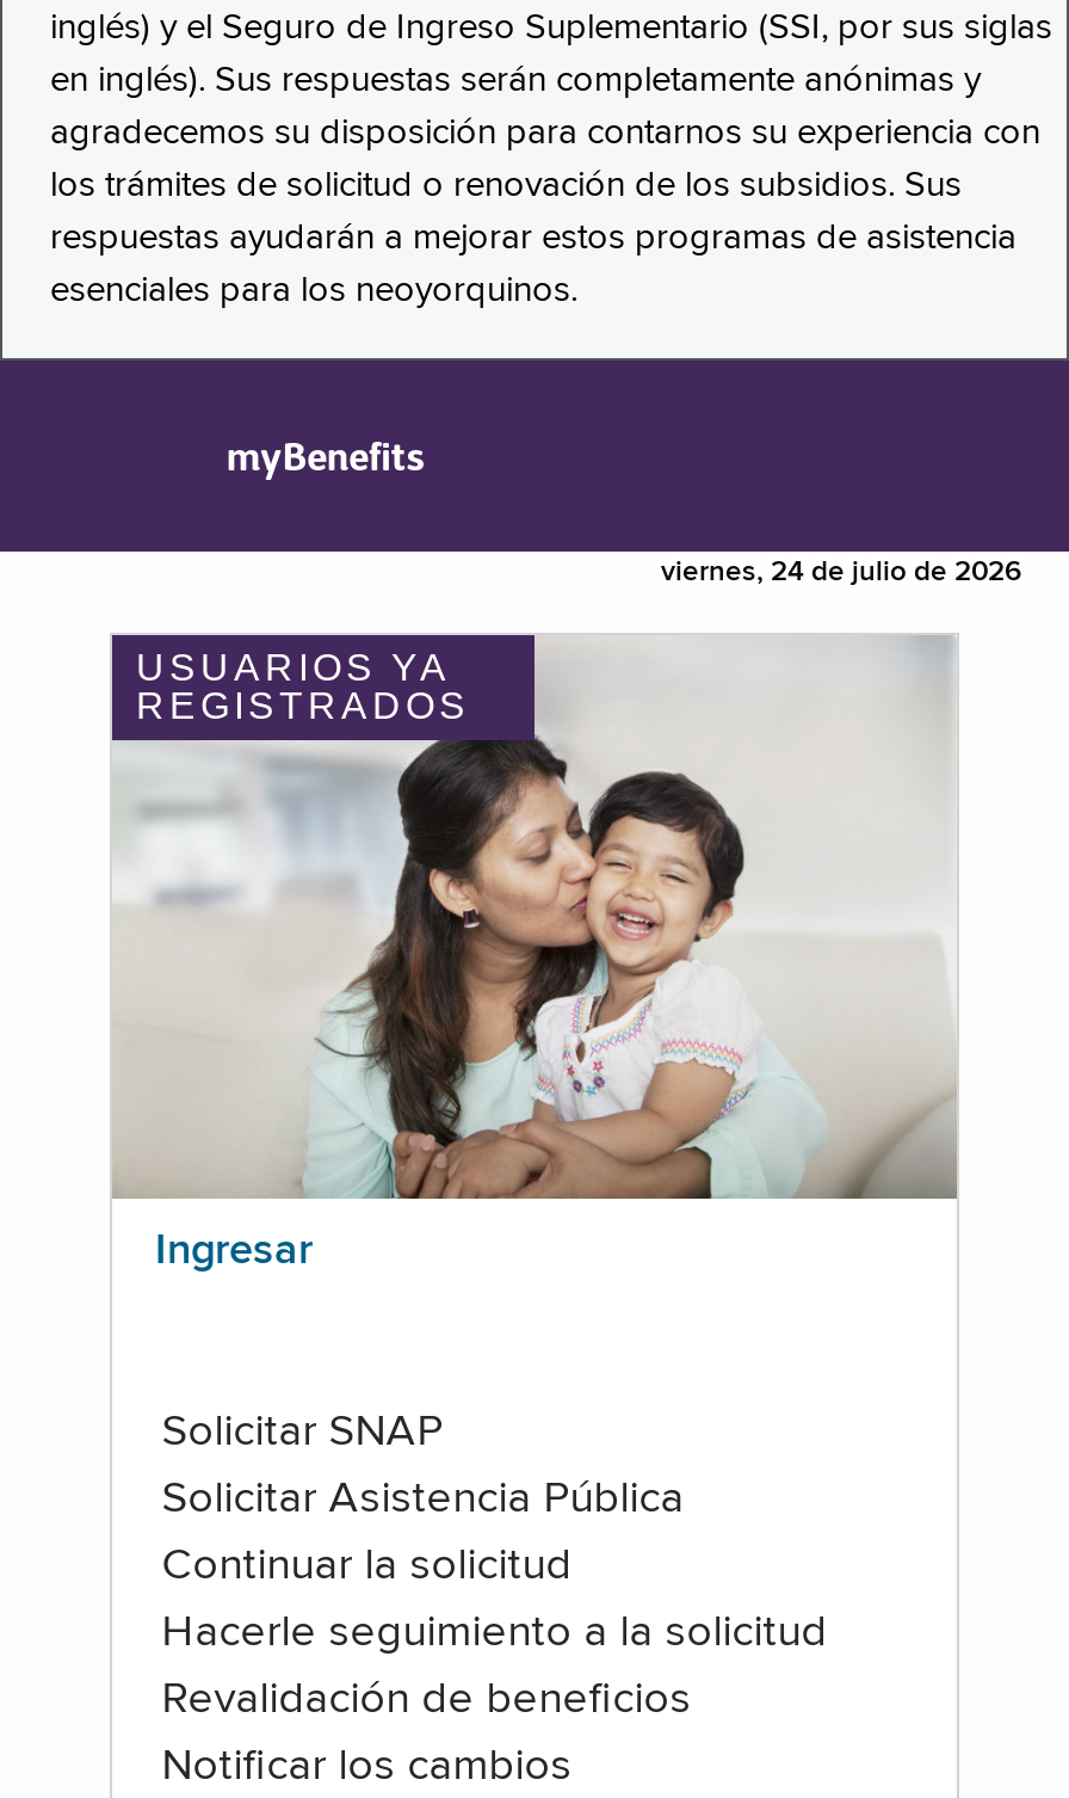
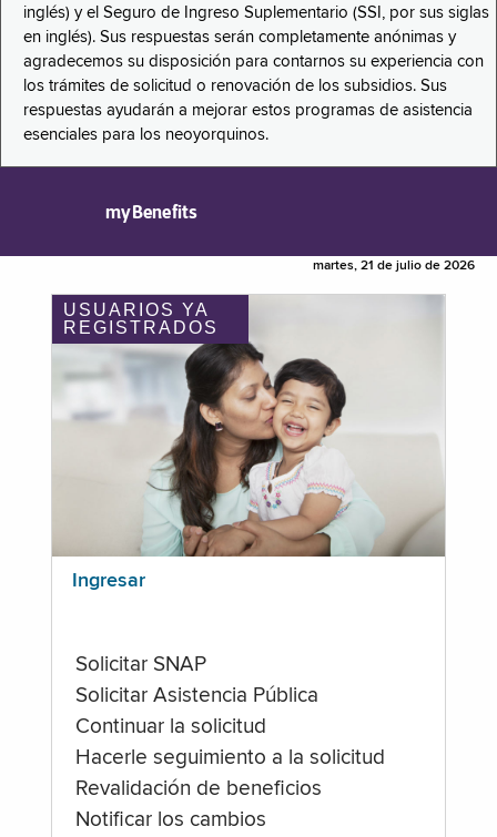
- viernes, 24 de julio de 2026
+ martes, 21 de julio de 2026
